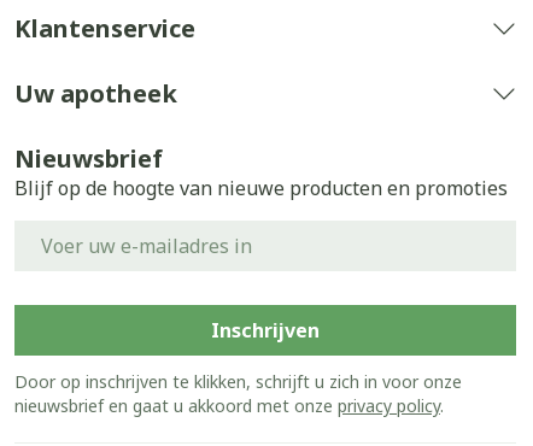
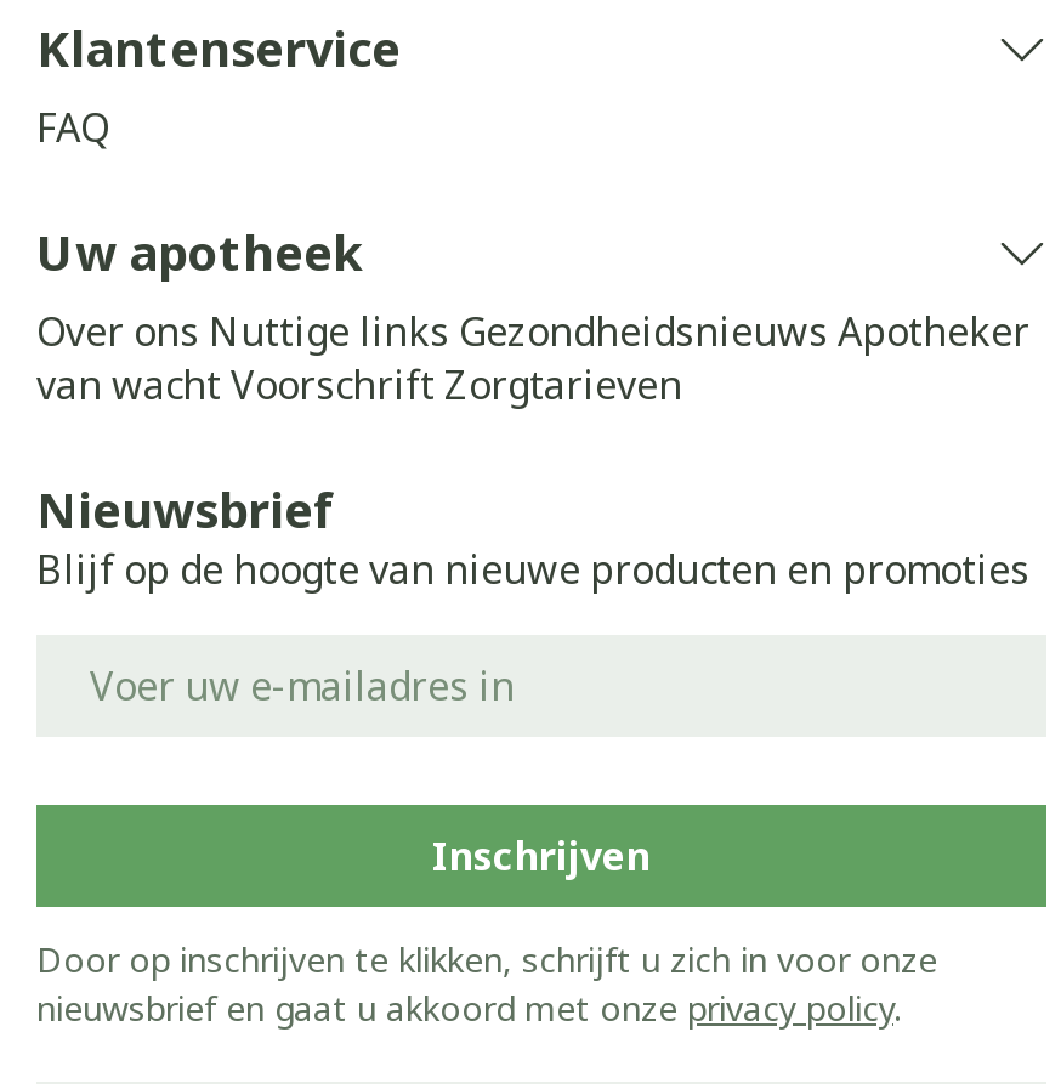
+ FAQ

+ Over ons Nuttige links Gezondheidsnieuws Apotheker
+ van wacht Voorschrift Zorgtarieven
